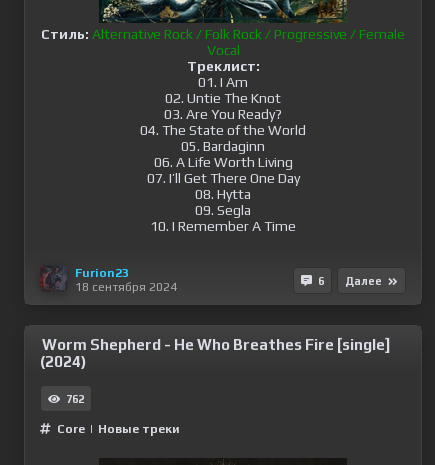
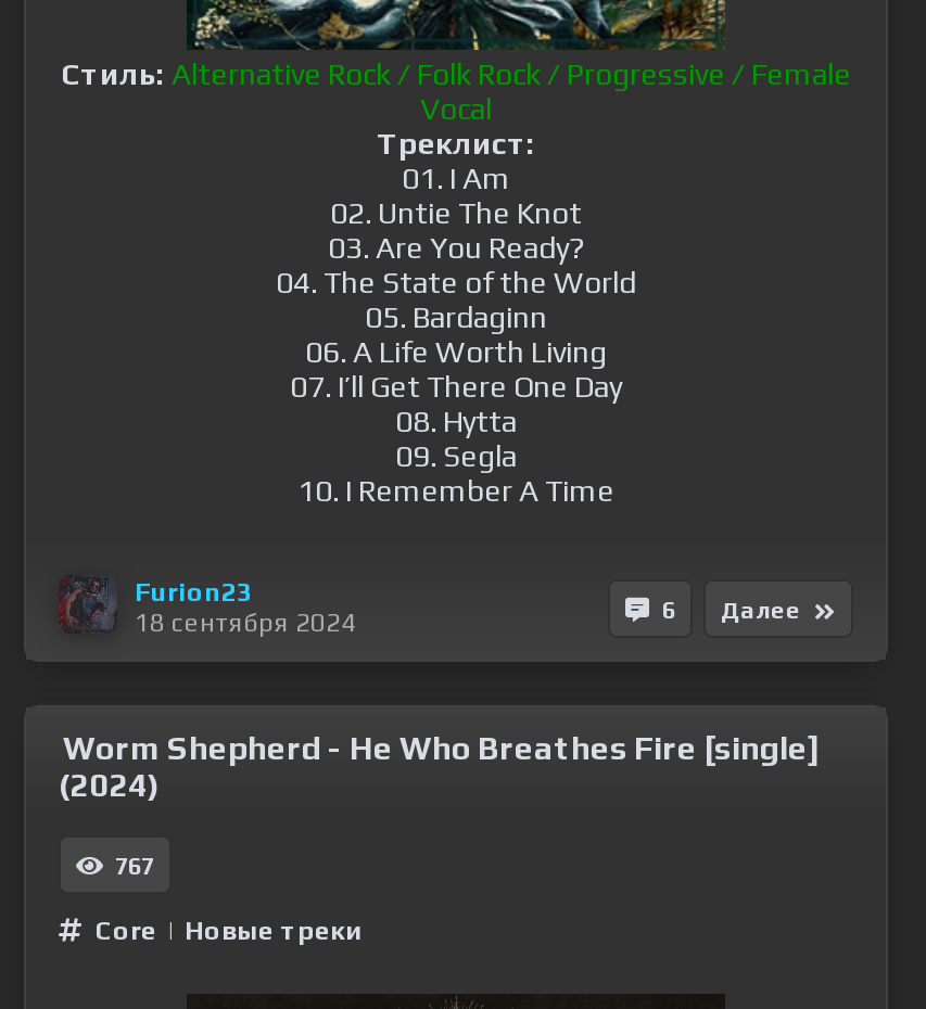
- 762
+ 767
